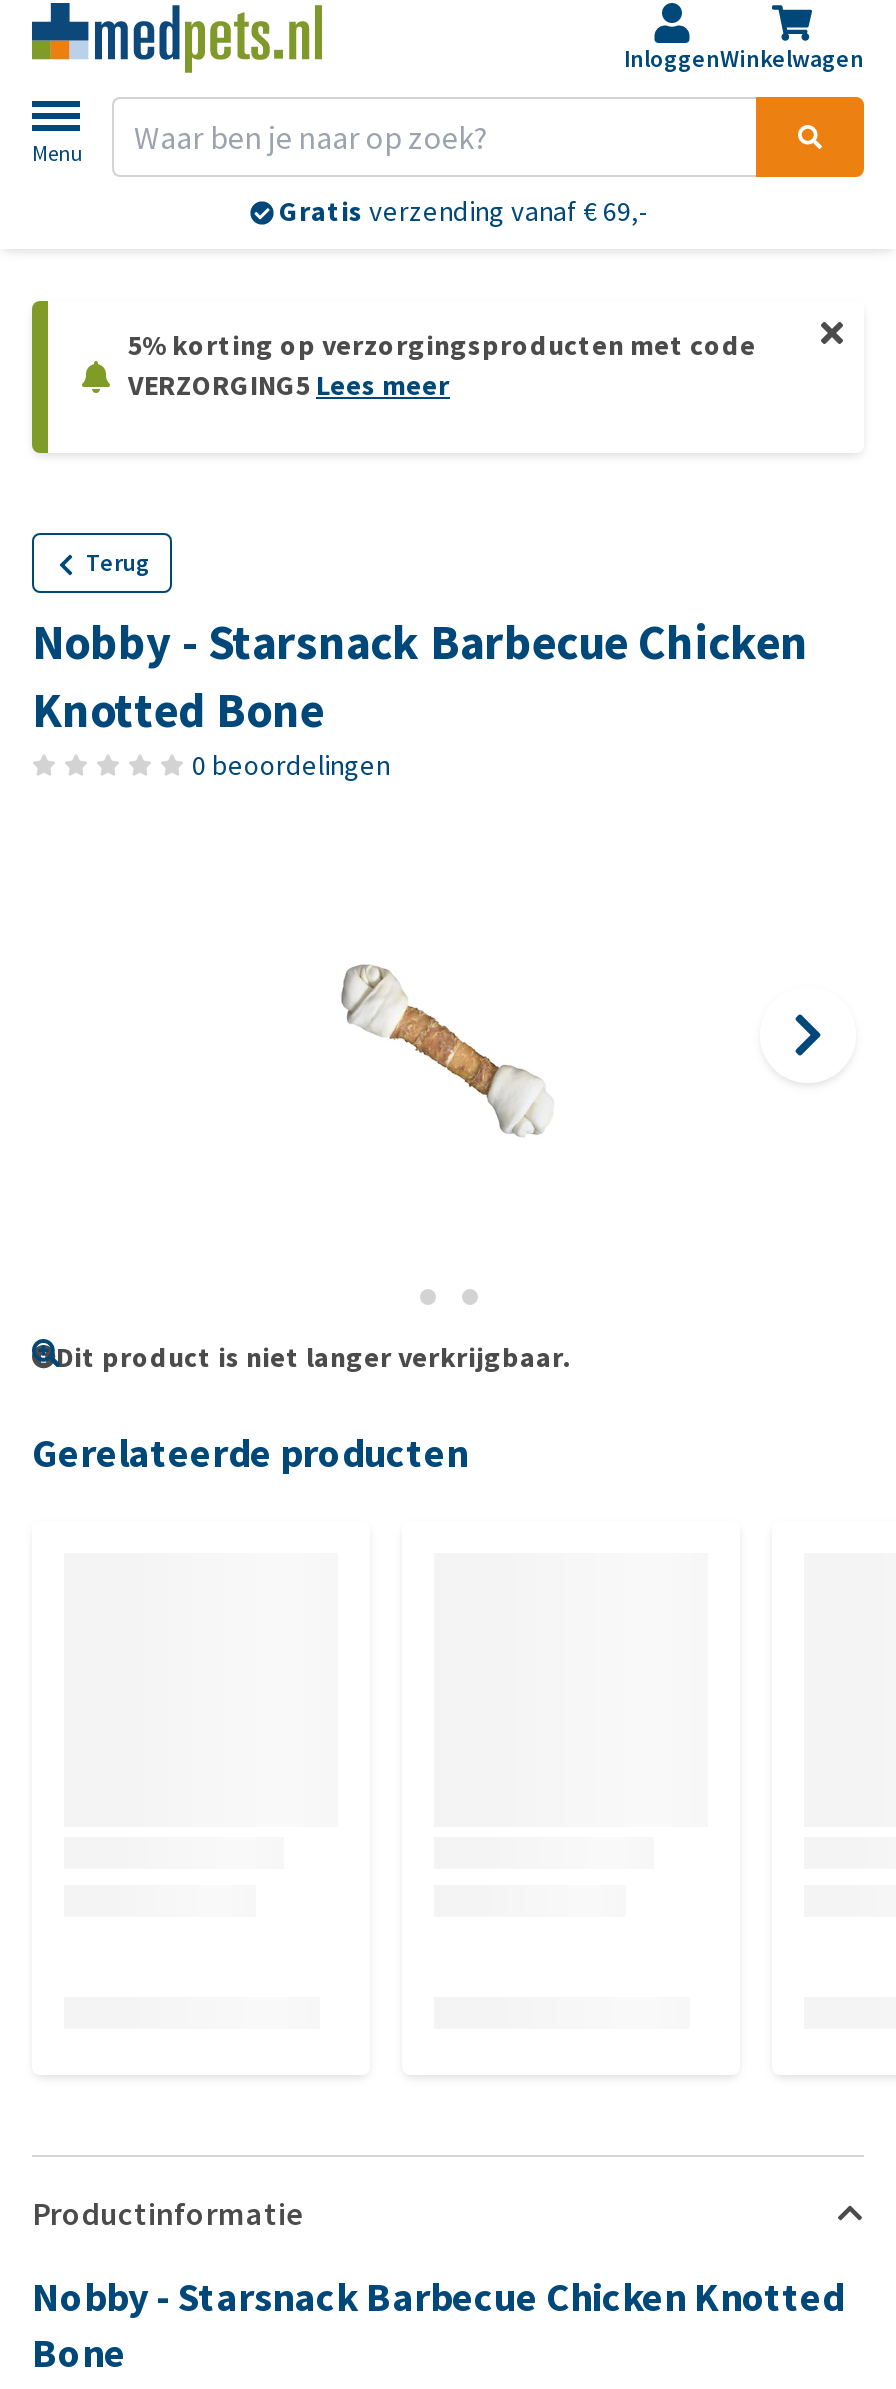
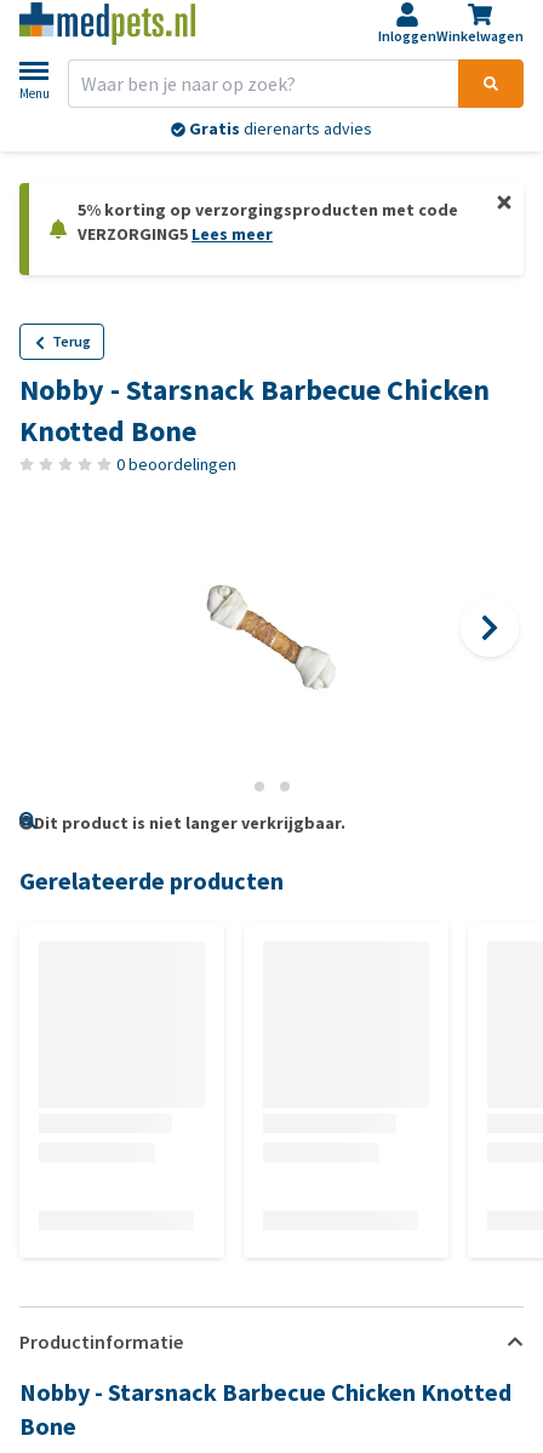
- Gratis verzending vanaf € 69,-
+ Gratis dierenarts advies
